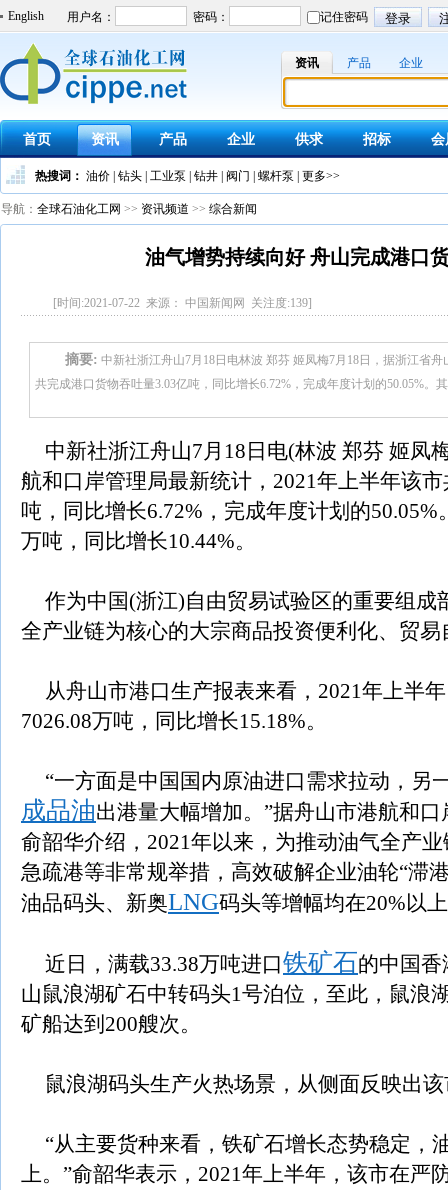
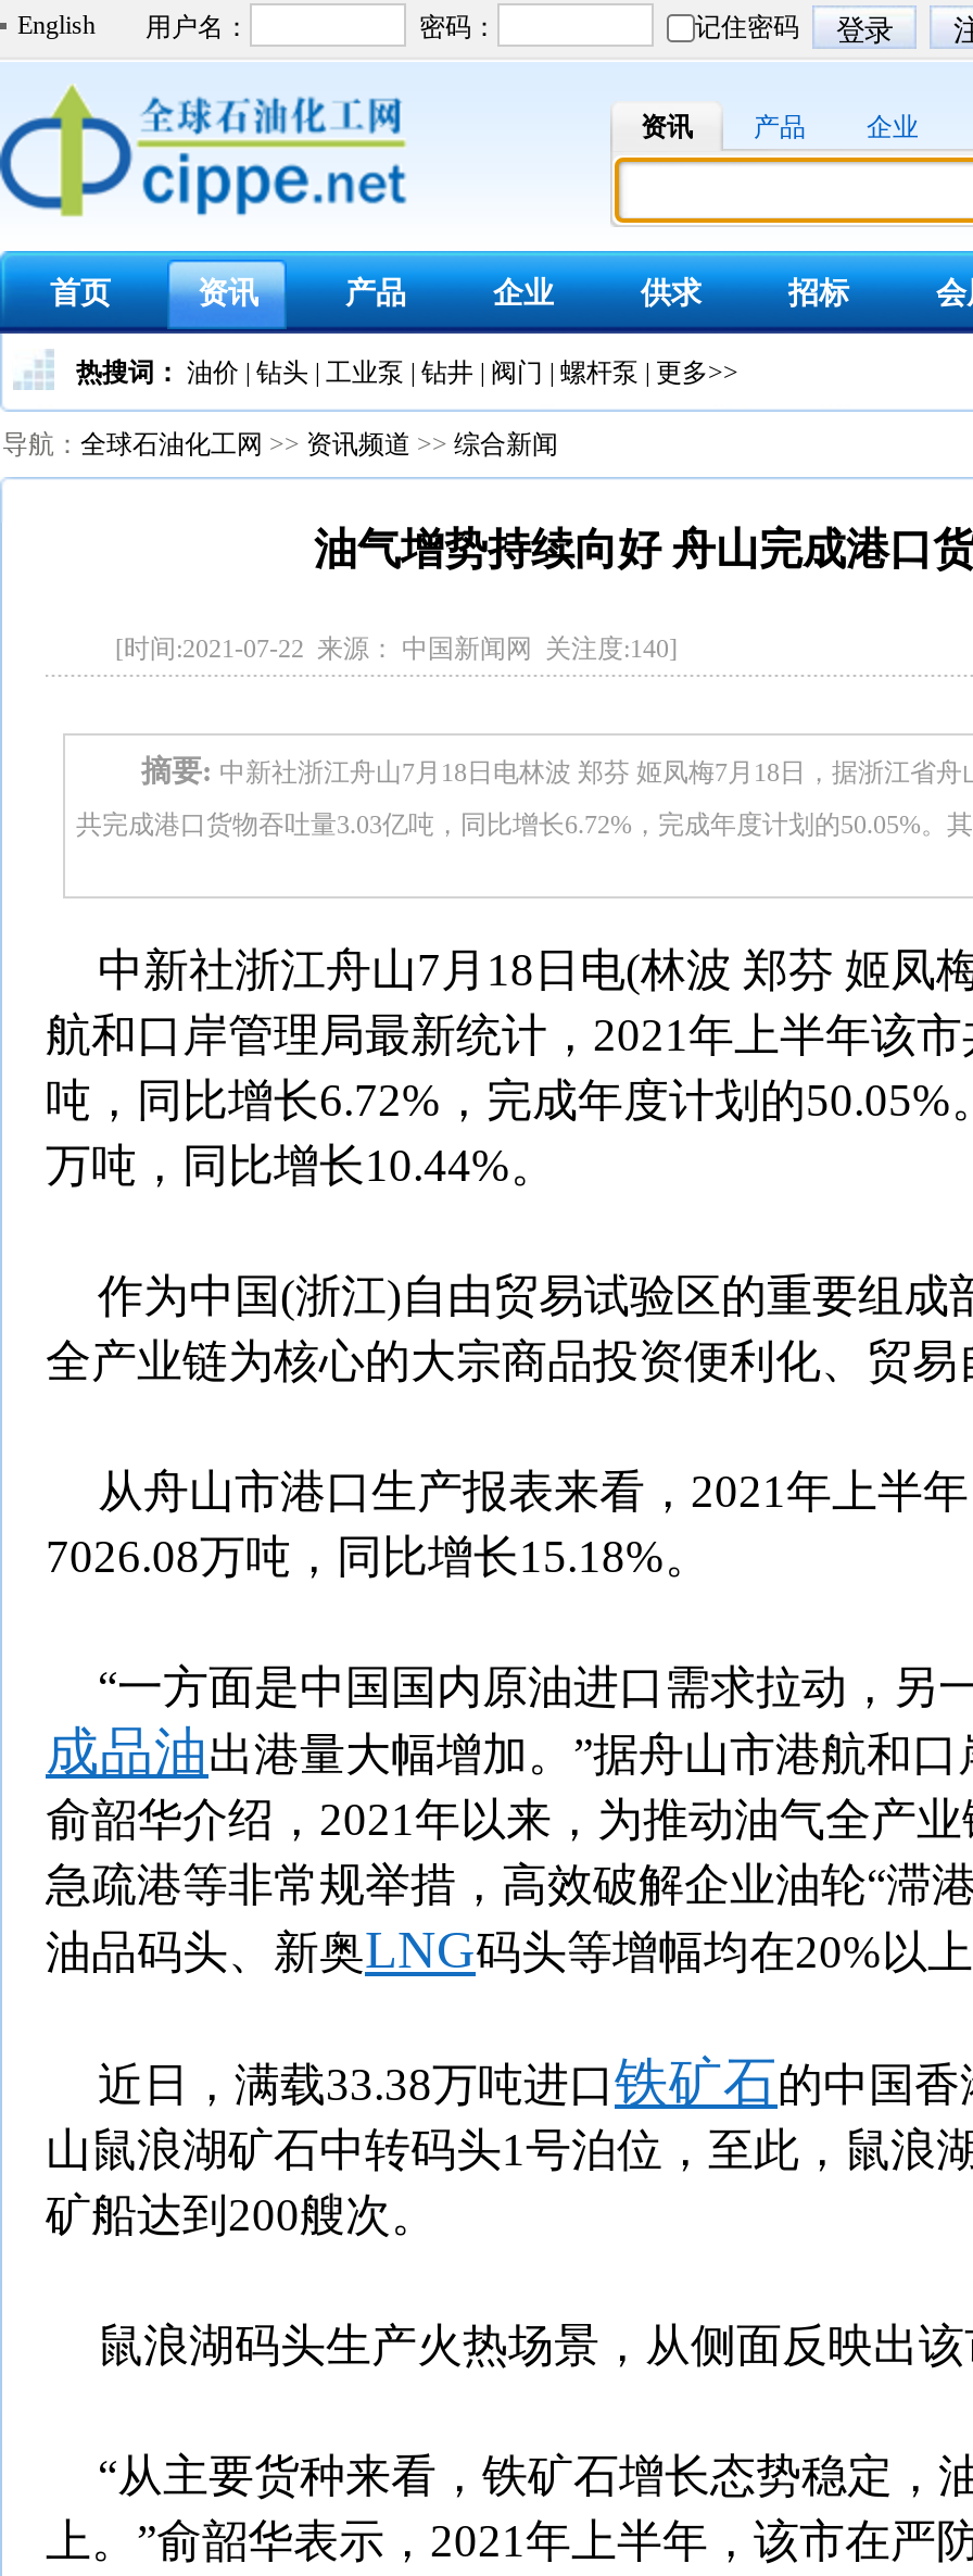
- [时间:2021-07-22 来源： 中国新闻网 关注度:139]
+ [时间:2021-07-22 来源： 中国新闻网 关注度:140]
